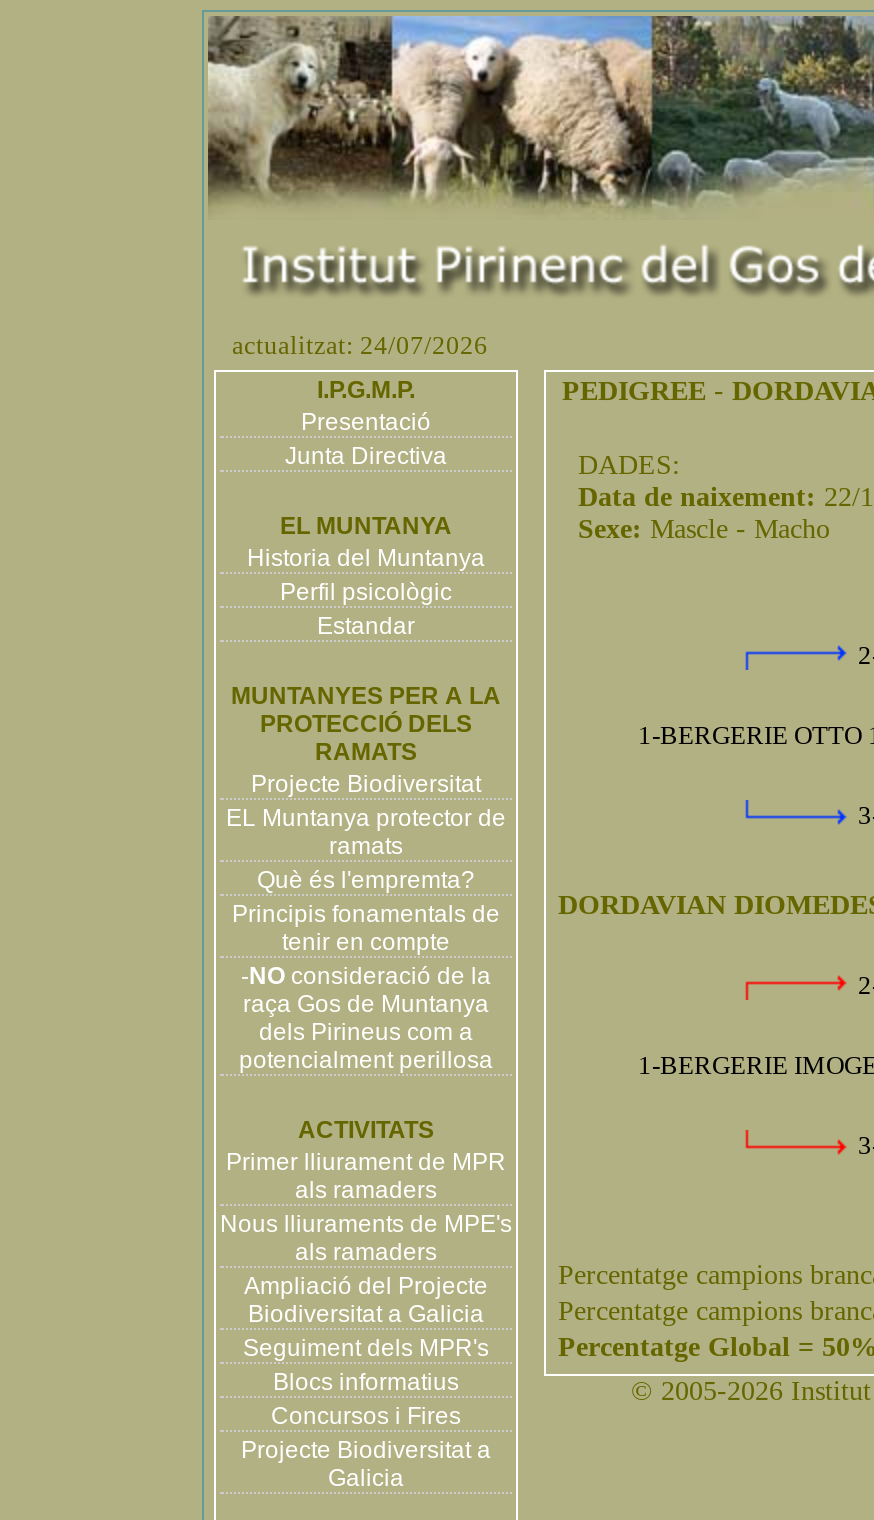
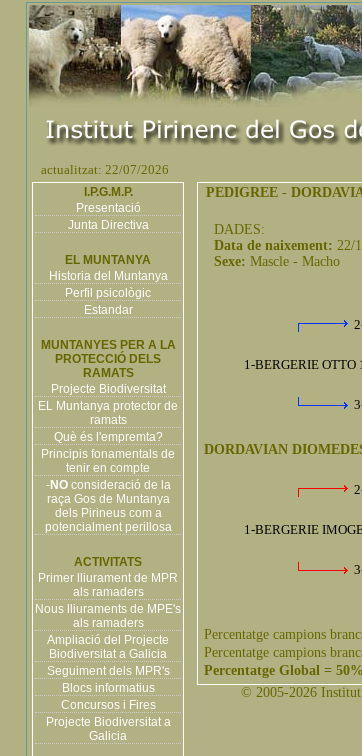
- actualitzat: 24/07/2026
+ actualitzat: 22/07/2026
